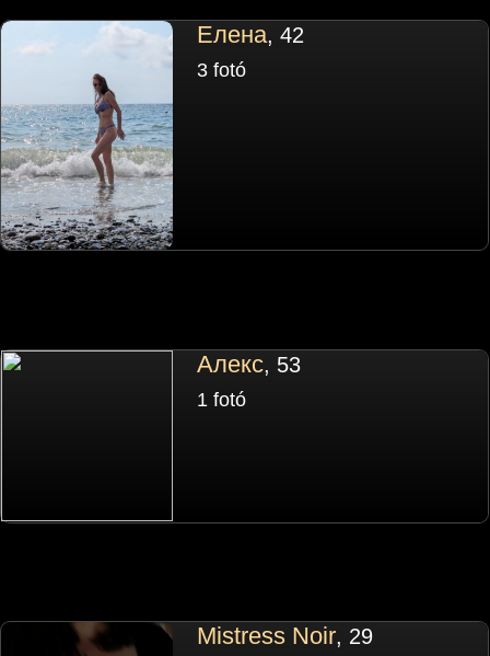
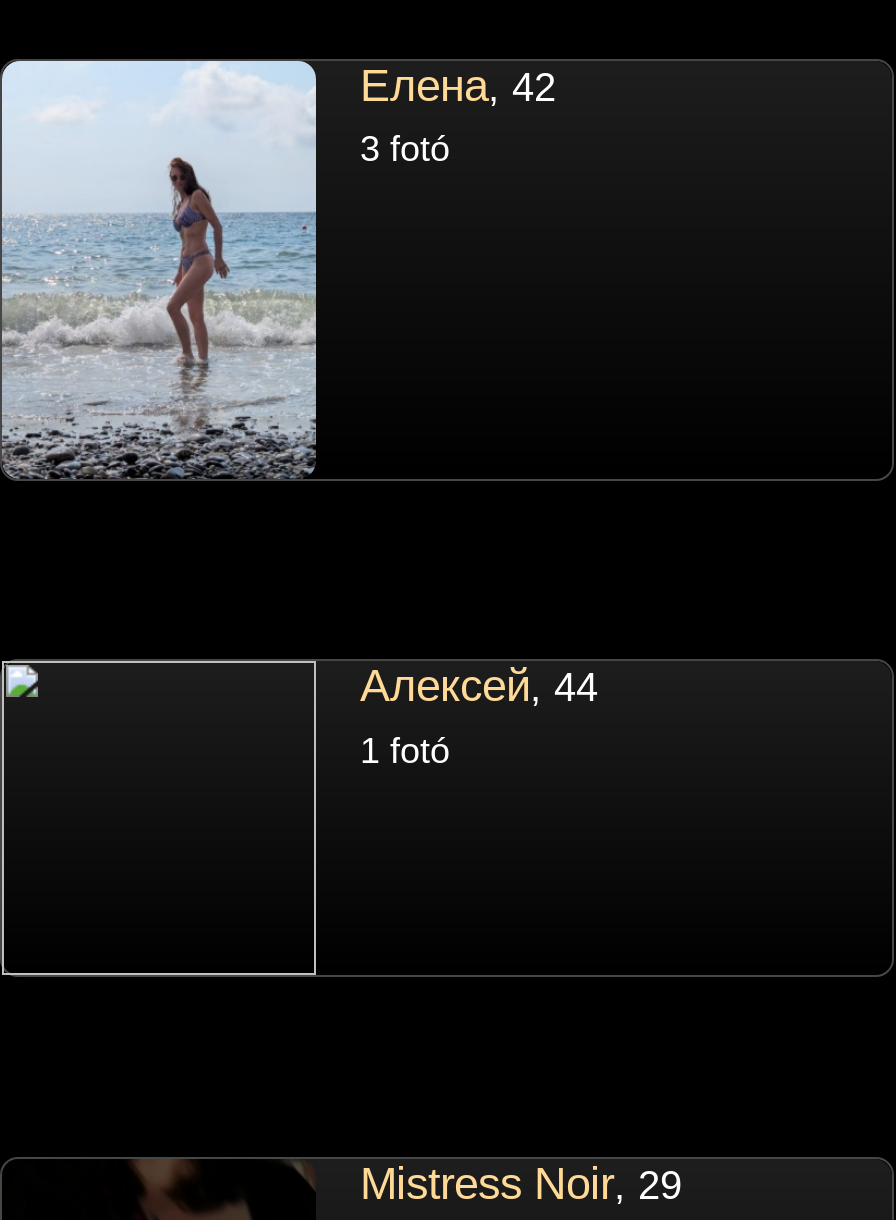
- Алекс, 53
+ Алексей, 44
